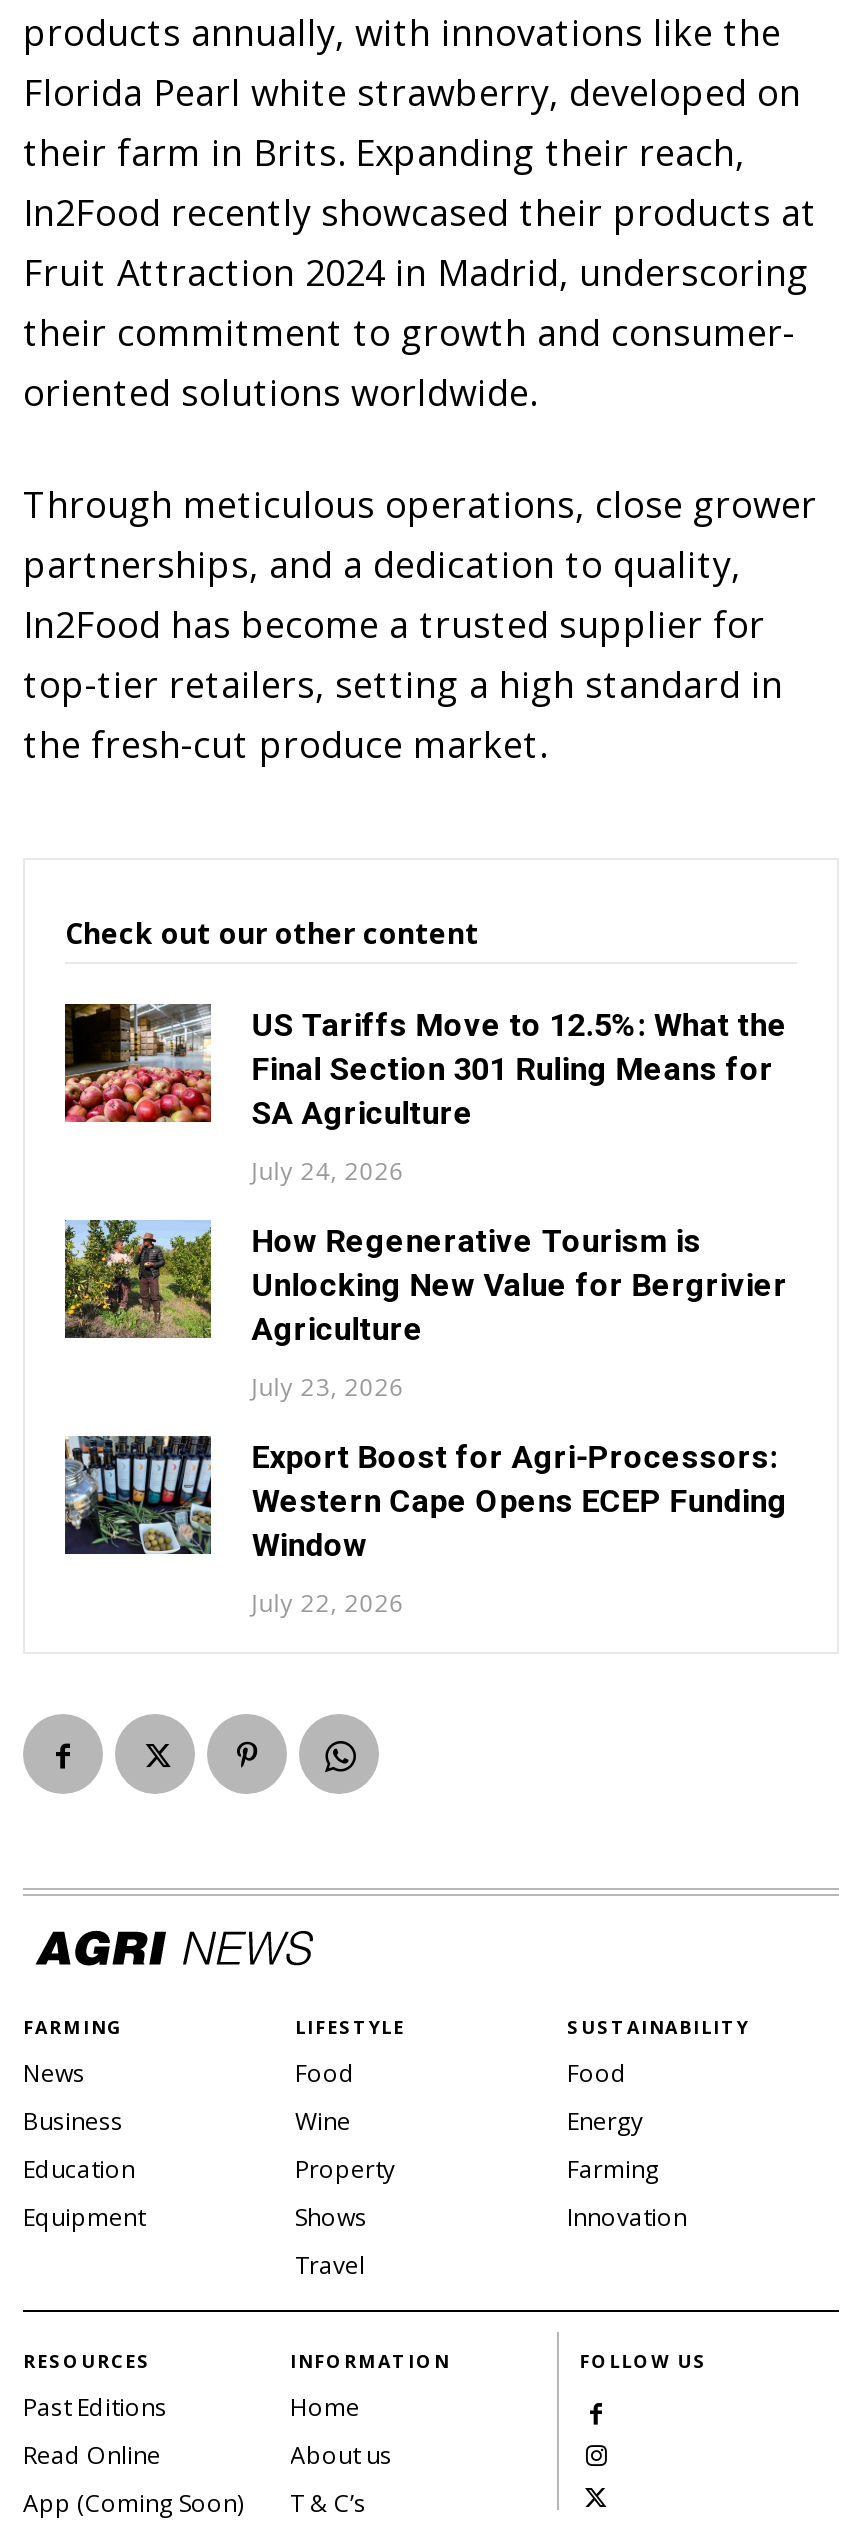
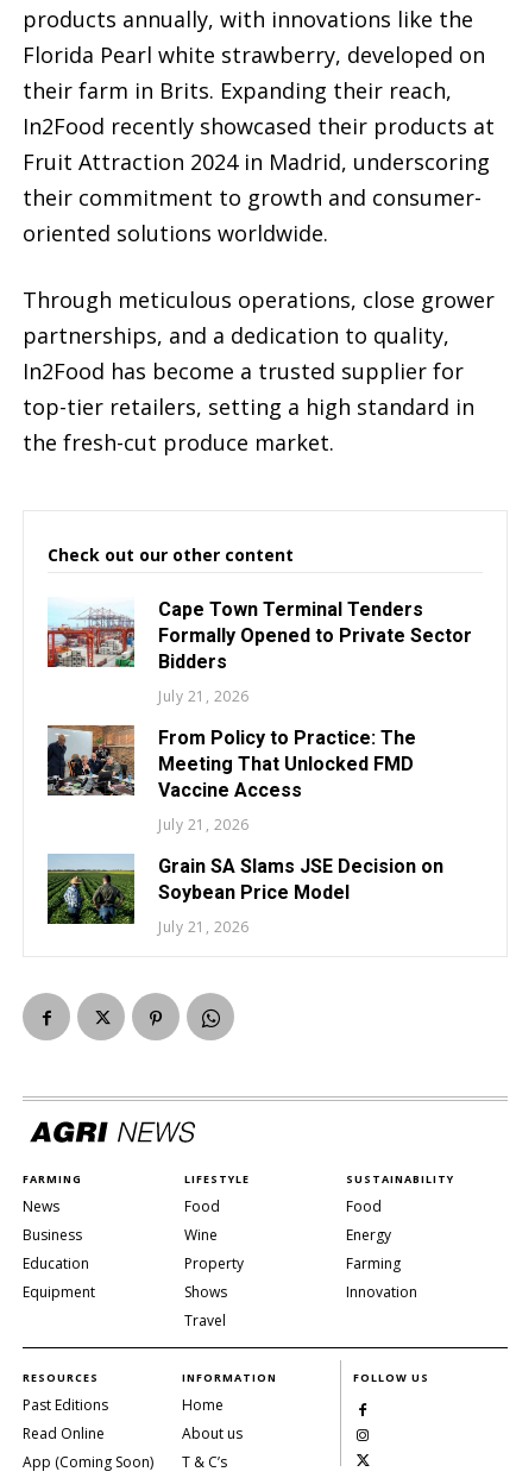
- [image]
- US Tariffs Move to 12.5%: What the
- Final Section 301 Ruling Means for
- SA Agriculture
+ [image]
+ Cape Town Terminal Tenders
+ Formally Opened to Private Sector
+ Bidders

- July 24, 2026
+ July 21, 2026

- [image]
- How Regenerative Tourism is
- Unlocking New Value for Bergrivier
- Agriculture
+ [image]
+ From Policy to Practice: The
+ Meeting That Unlocked FMD
+ Vaccine Access

- July 23, 2026
+ July 21, 2026

- [image]
- Export Boost for Agri-Processors:
- Western Cape Opens ECEP Funding
- Window
+ [image]
+ Grain SA Slams JSE Decision on
+ Soybean Price Model

- July 22, 2026
+ July 21, 2026
